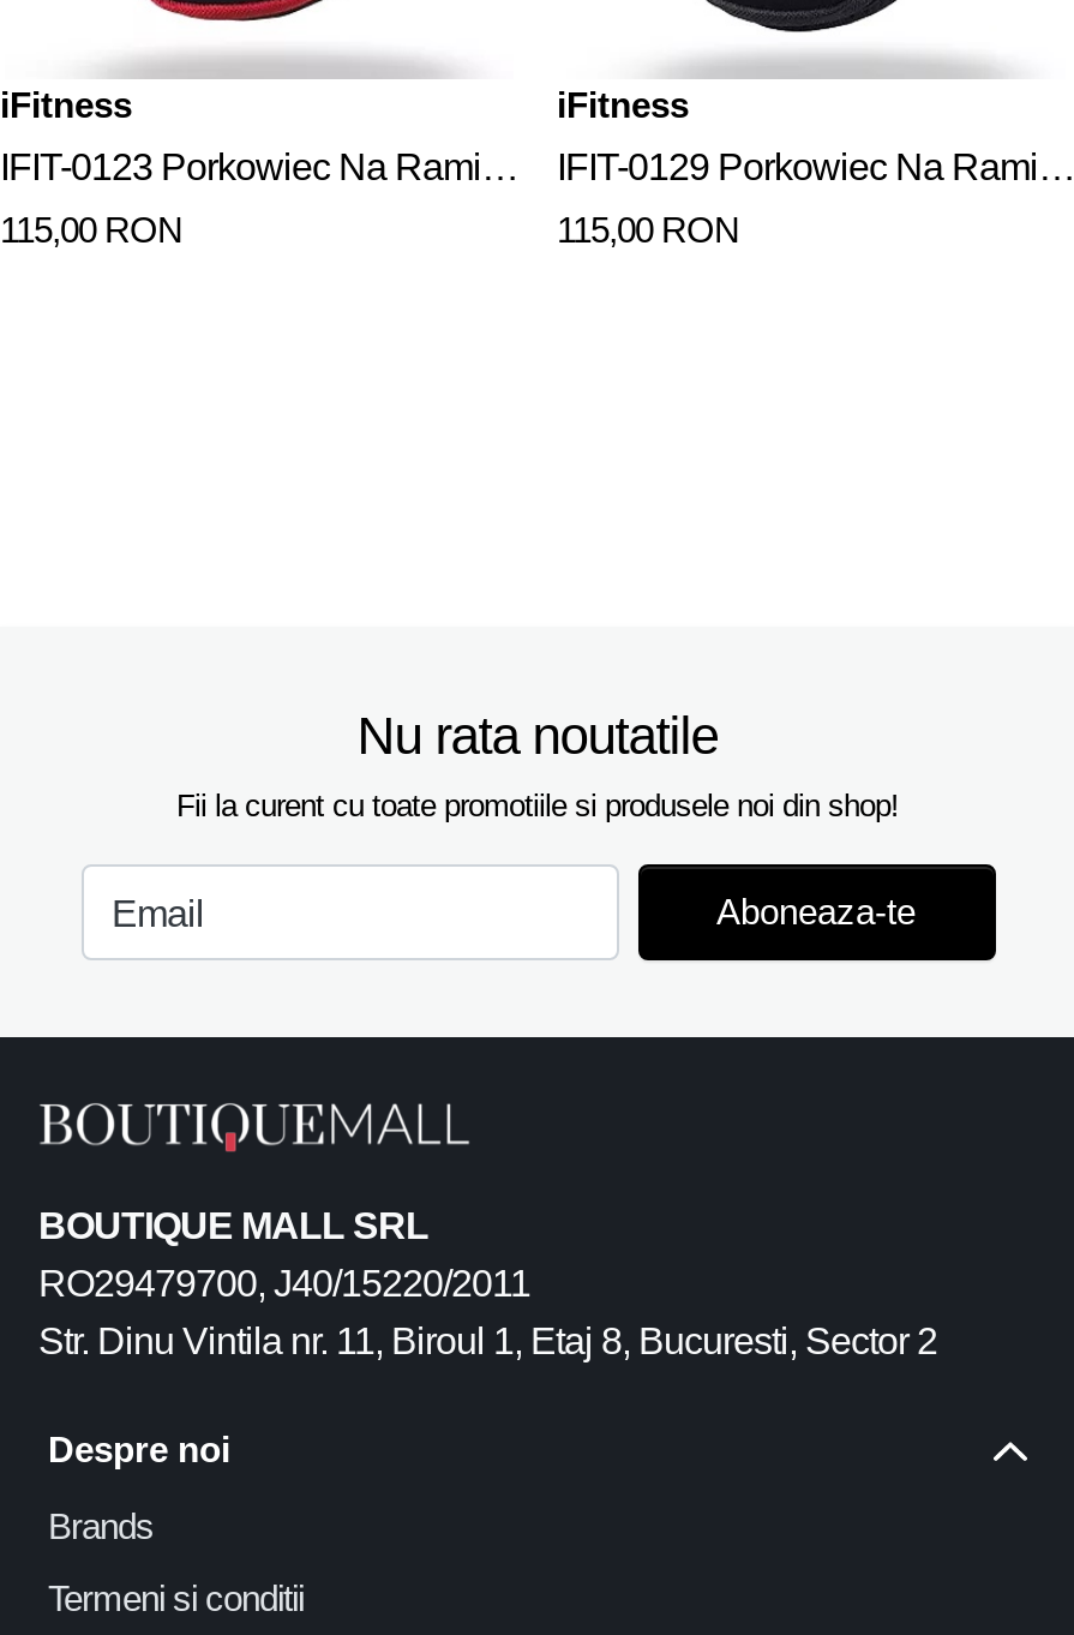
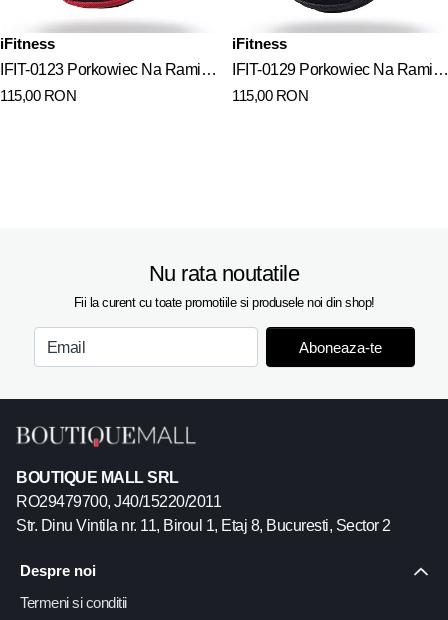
- Brands
